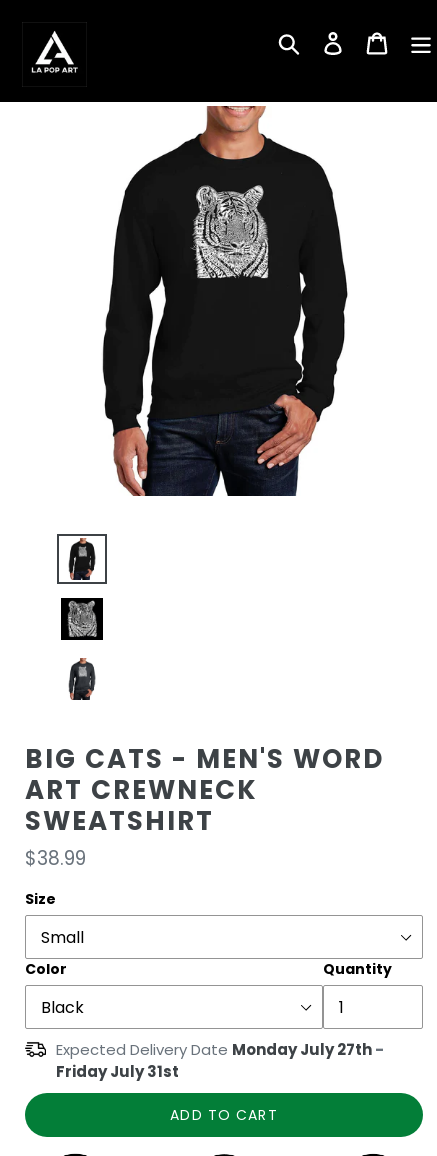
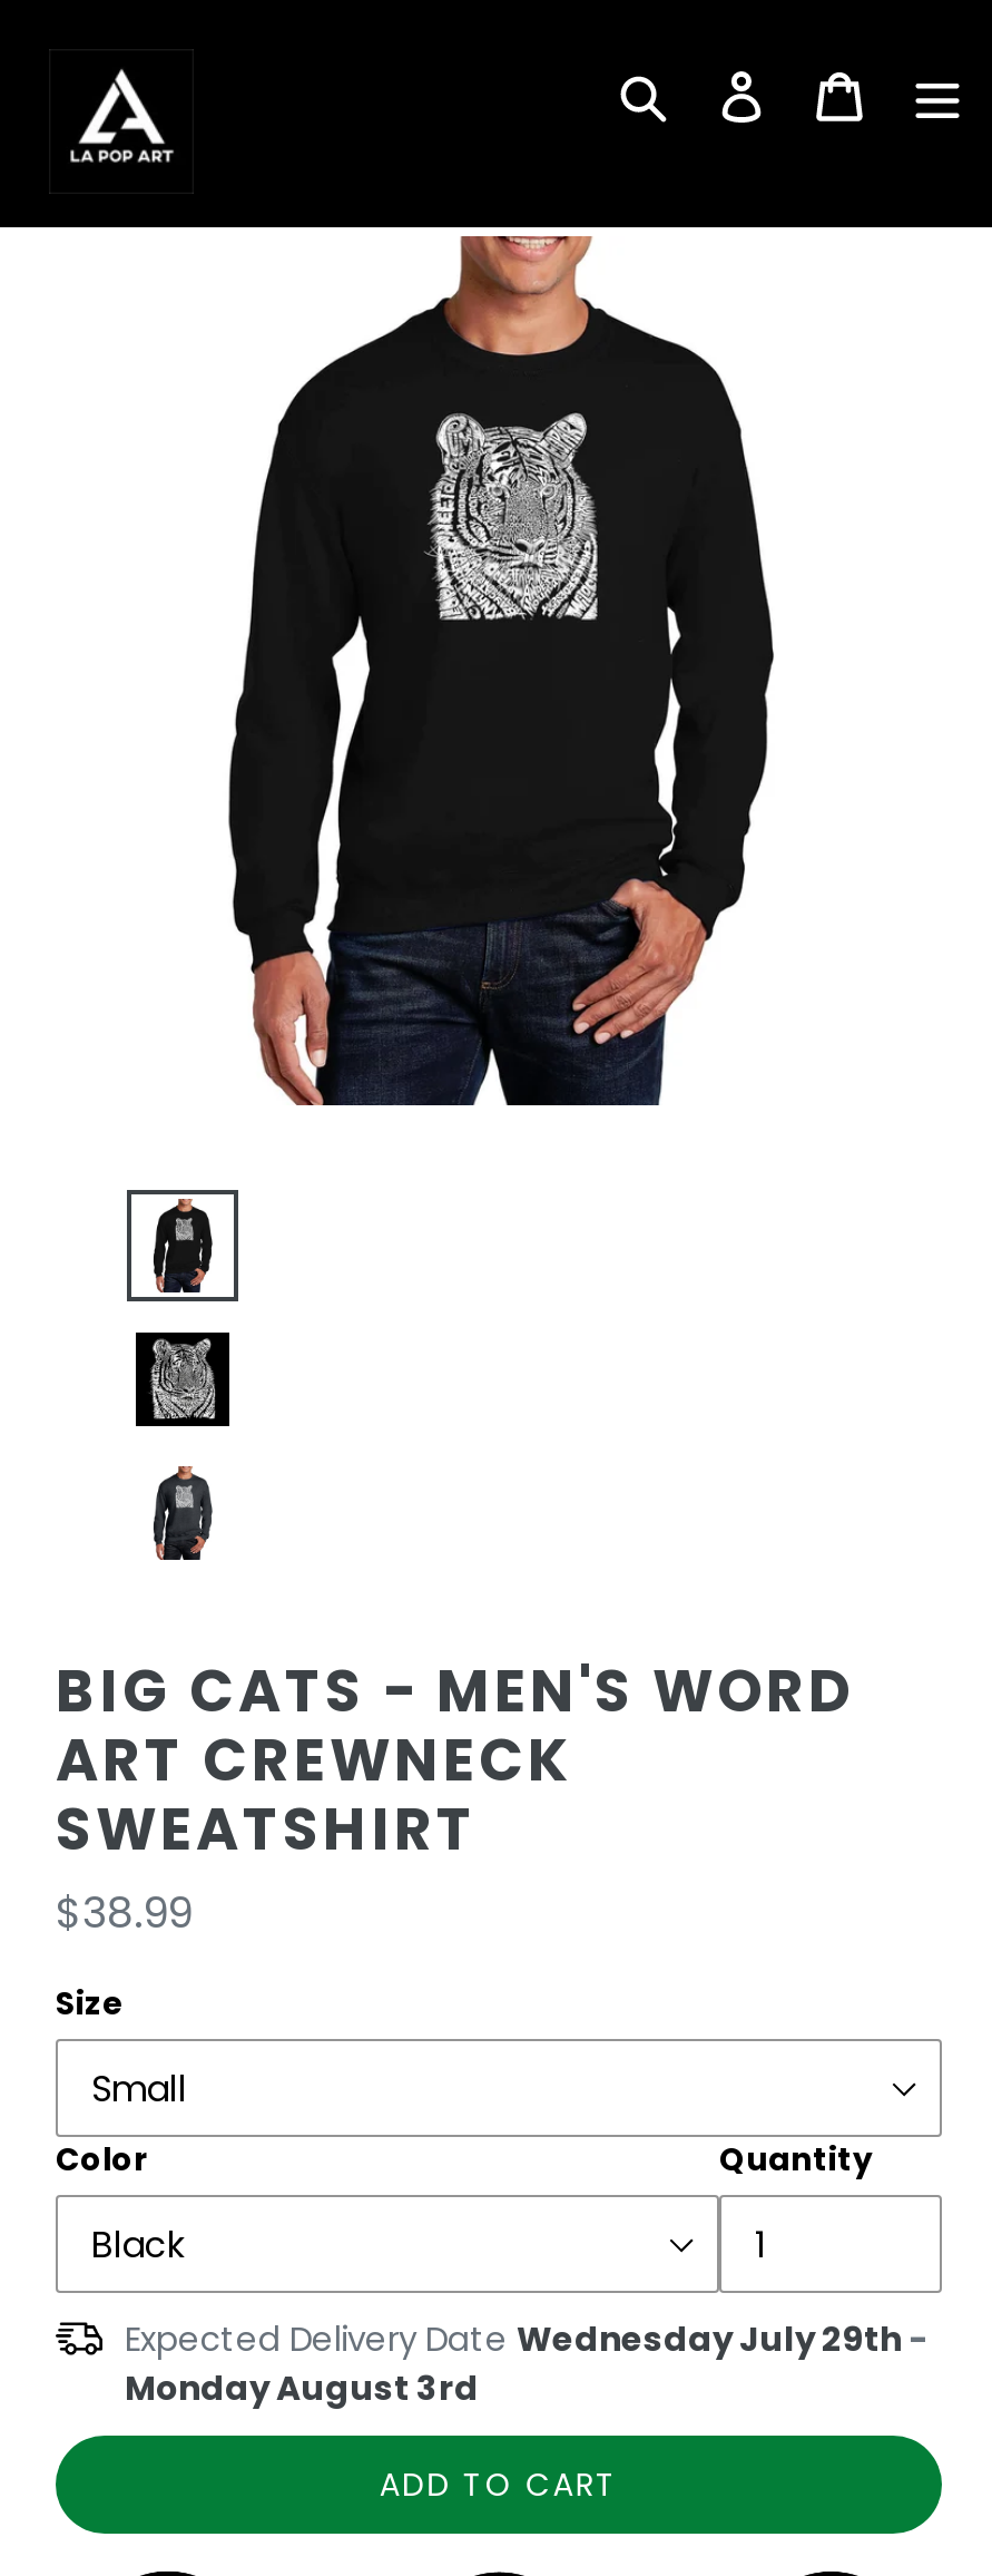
- Expected Delivery Date Monday July 27th -
- Friday July 31st
+ Expected Delivery Date Wednesday July 29th -
+ Monday August 3rd
